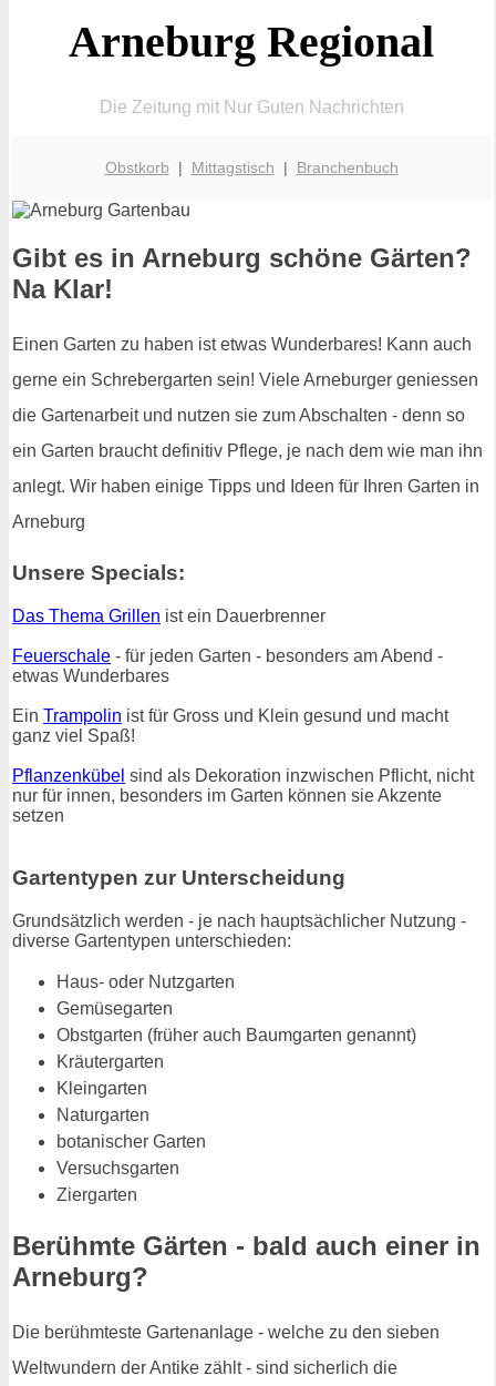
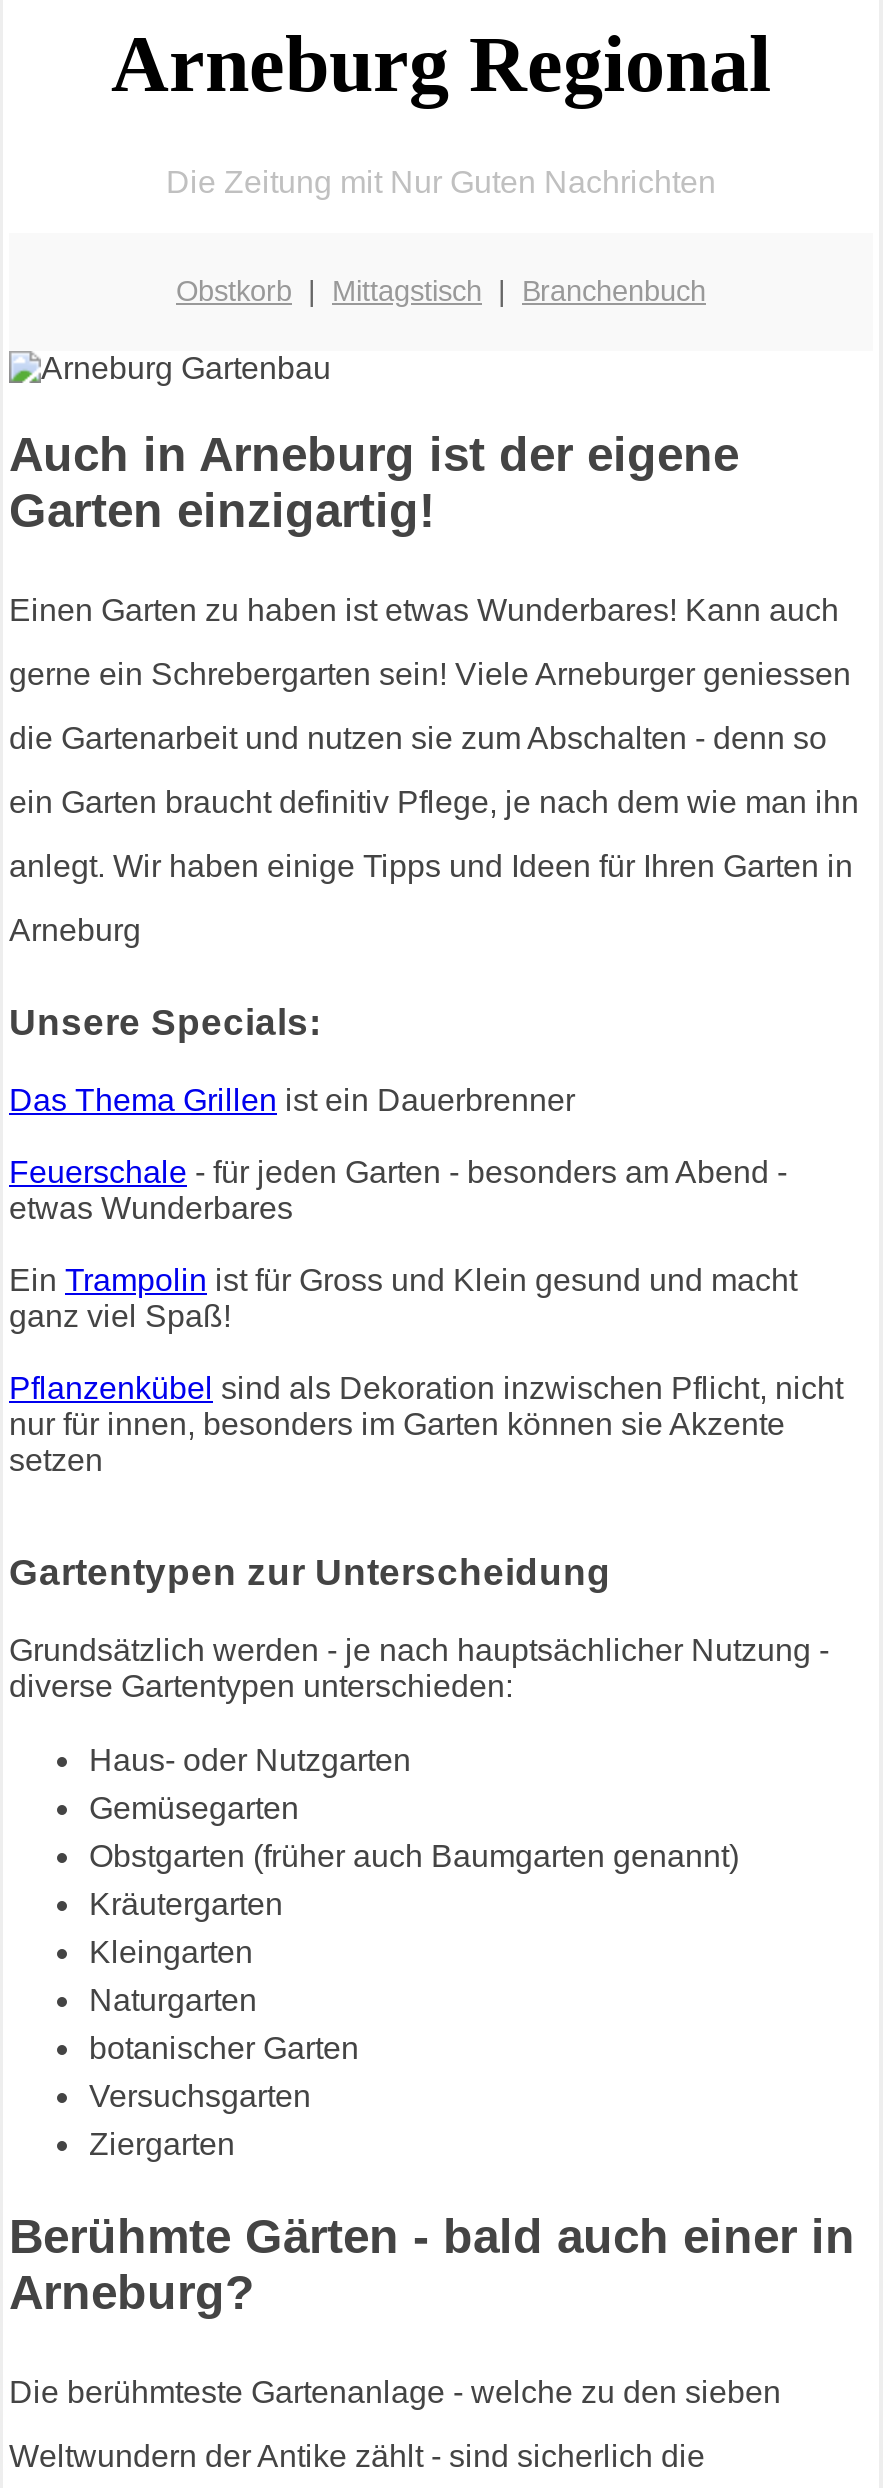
- Gibt es in Arneburg schöne Gärten?
- Na Klar!
+ Auch in Arneburg ist der eigene
+ Garten einzigartig!
